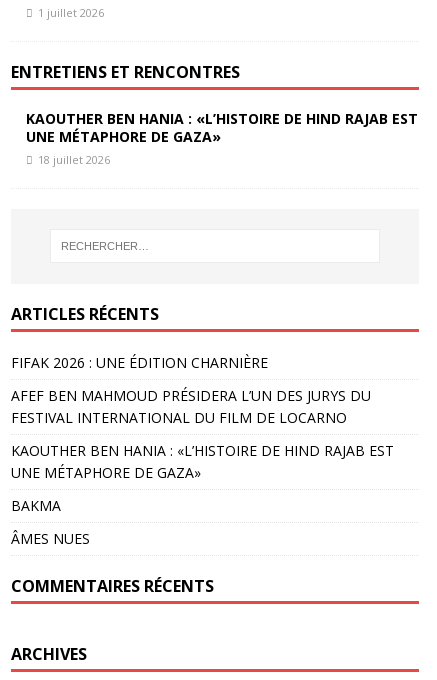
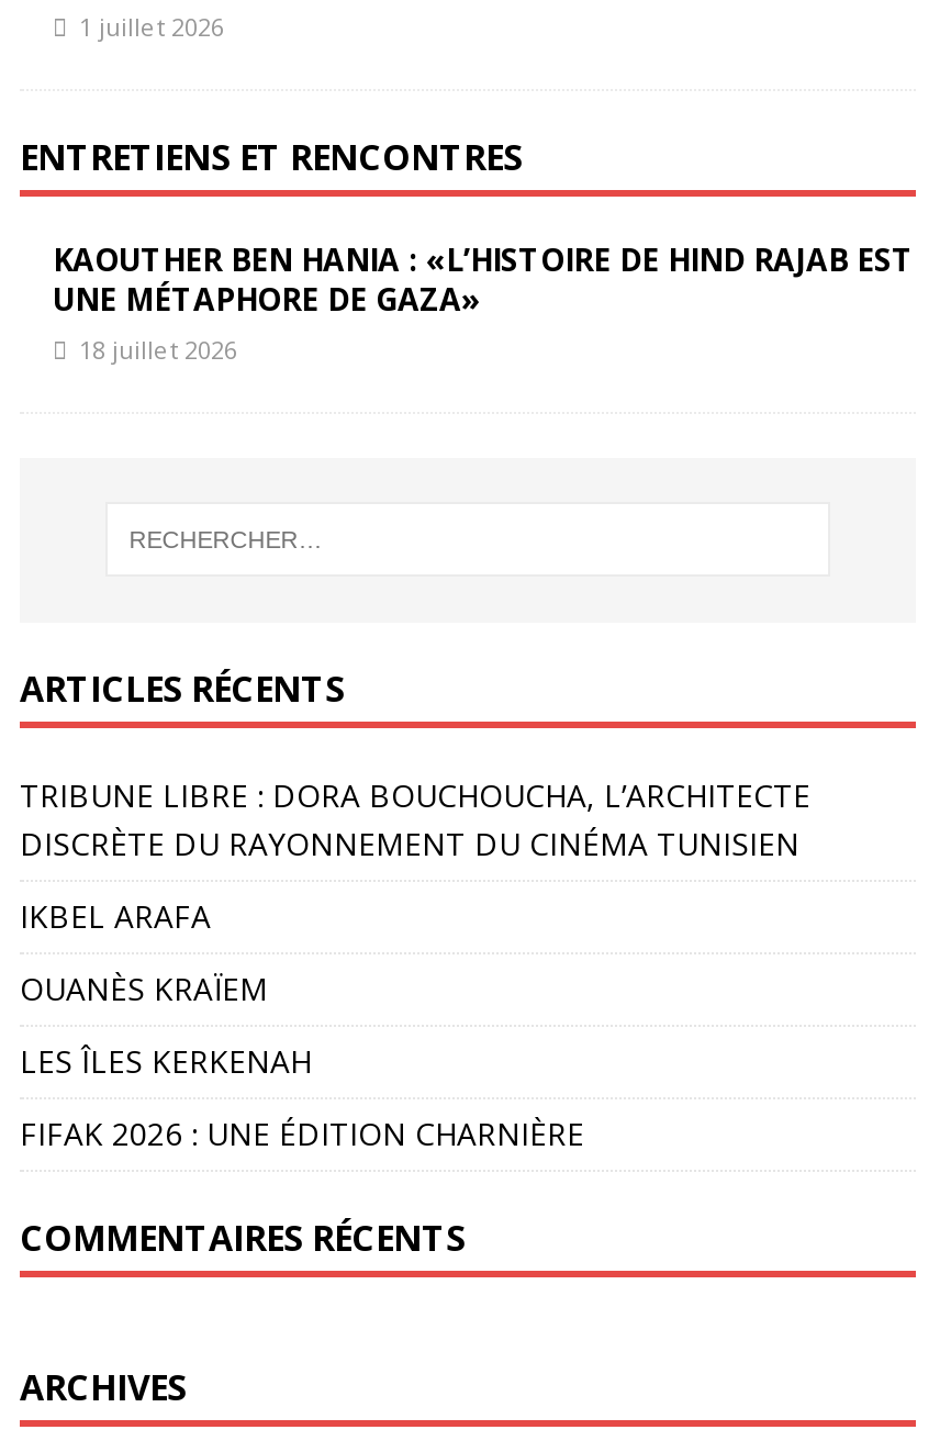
+ TRIBUNE LIBRE : DORA BOUCHOUCHA, L’ARCHITECTE
+ DISCRÈTE DU RAYONNEMENT DU CINÉMA TUNISIEN
+ IKBEL ARAFA
+ OUANÈS KRAÏEM
+ LES ÎLES KERKENAH

moved down: FIFAK 2026 : UNE ÉDITION CHARNIÈRE

- AFEF BEN MAHMOUD PRÉSIDERA L’UN DES JURYS DU
- FESTIVAL INTERNATIONAL DU FILM DE LOCARNO
- KAOUTHER BEN HANIA : «L’HISTOIRE DE HIND RAJAB EST
- UNE MÉTAPHORE DE GAZA»
- BAKMA
- ÂMES NUES
